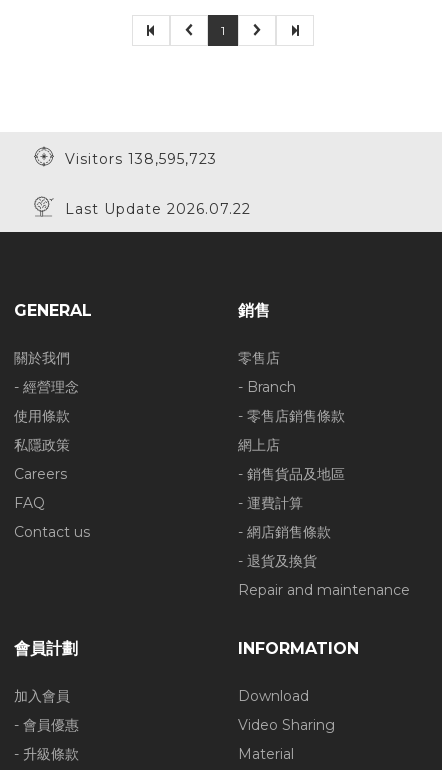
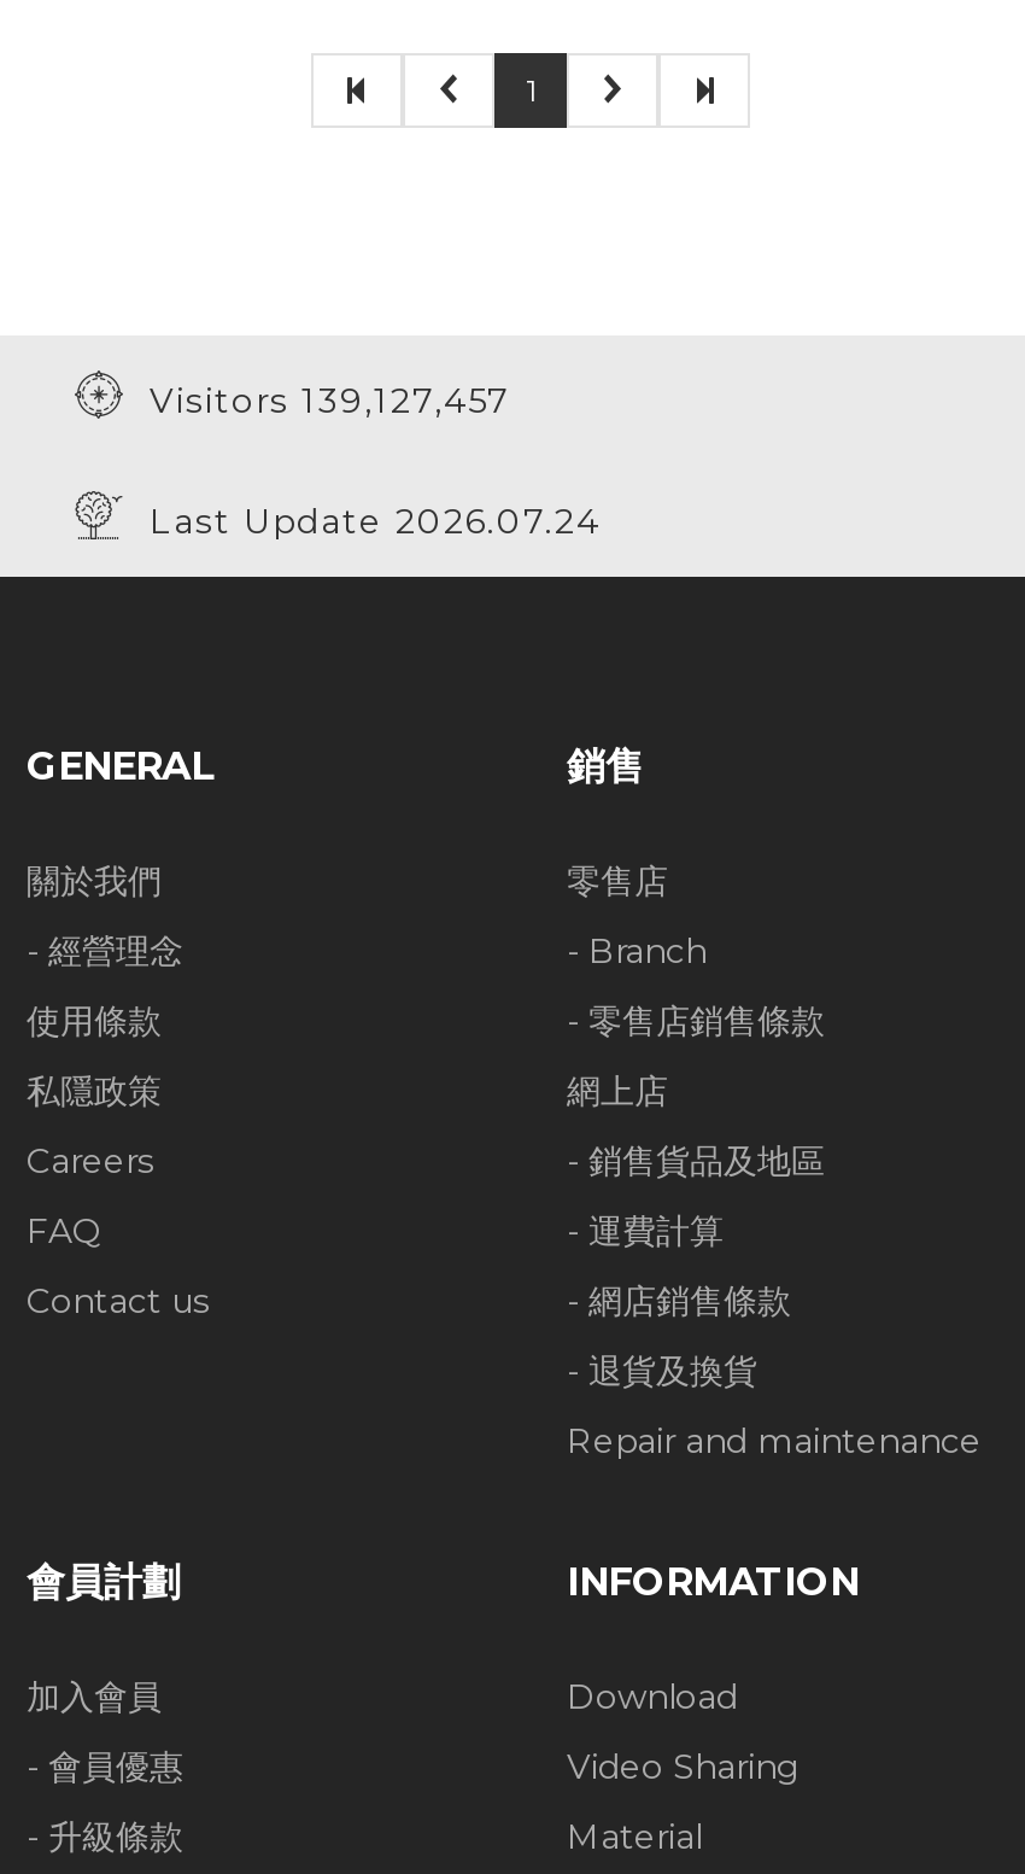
- Visitors 138,595,723
+ Visitors 139,127,457

- Last Update 2026.07.22
+ Last Update 2026.07.24
